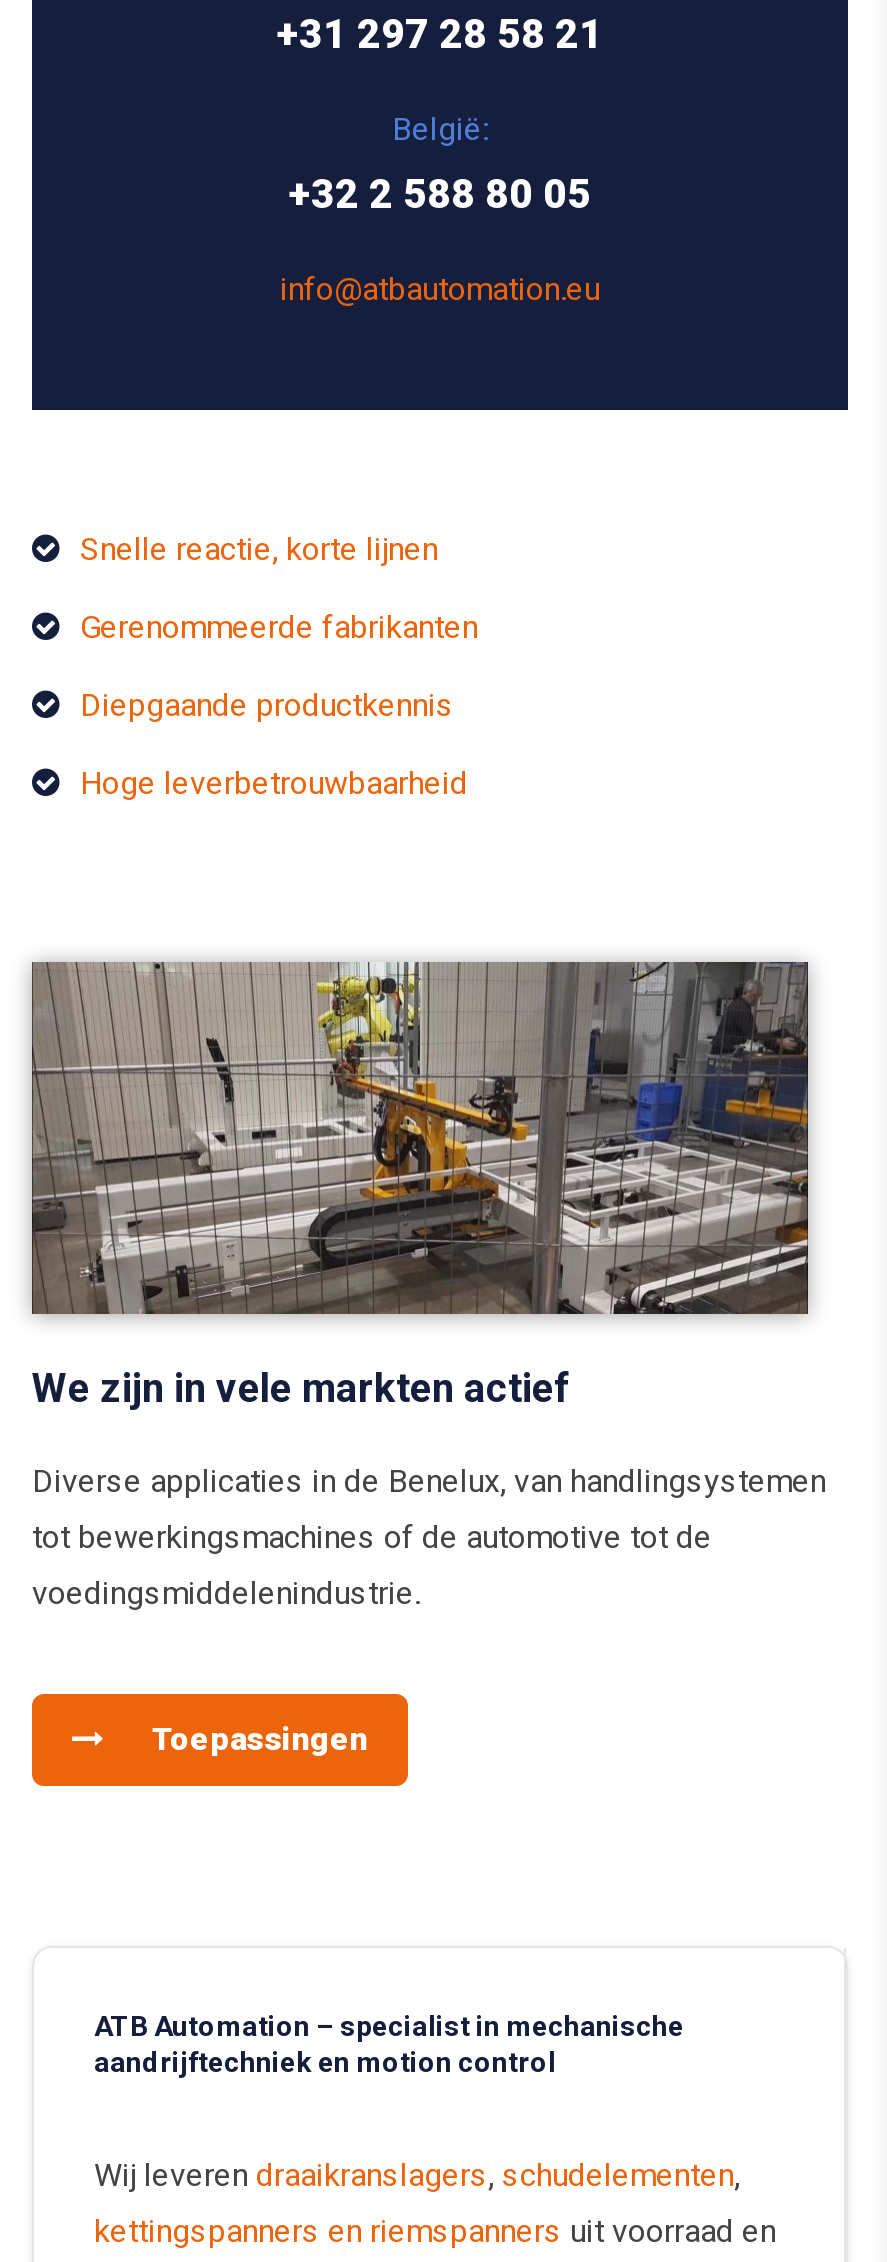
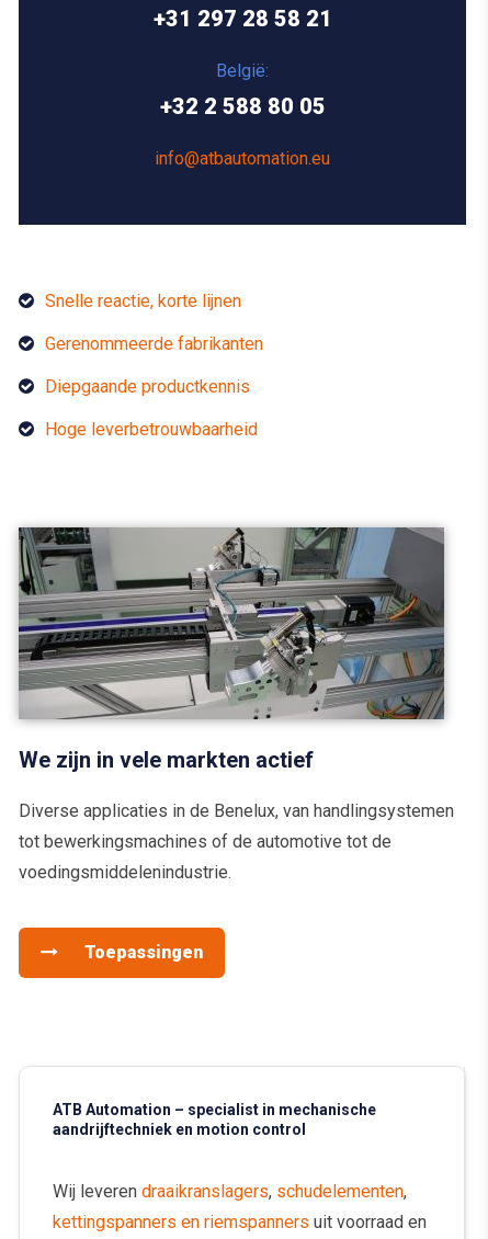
- [image]
+ [image]
